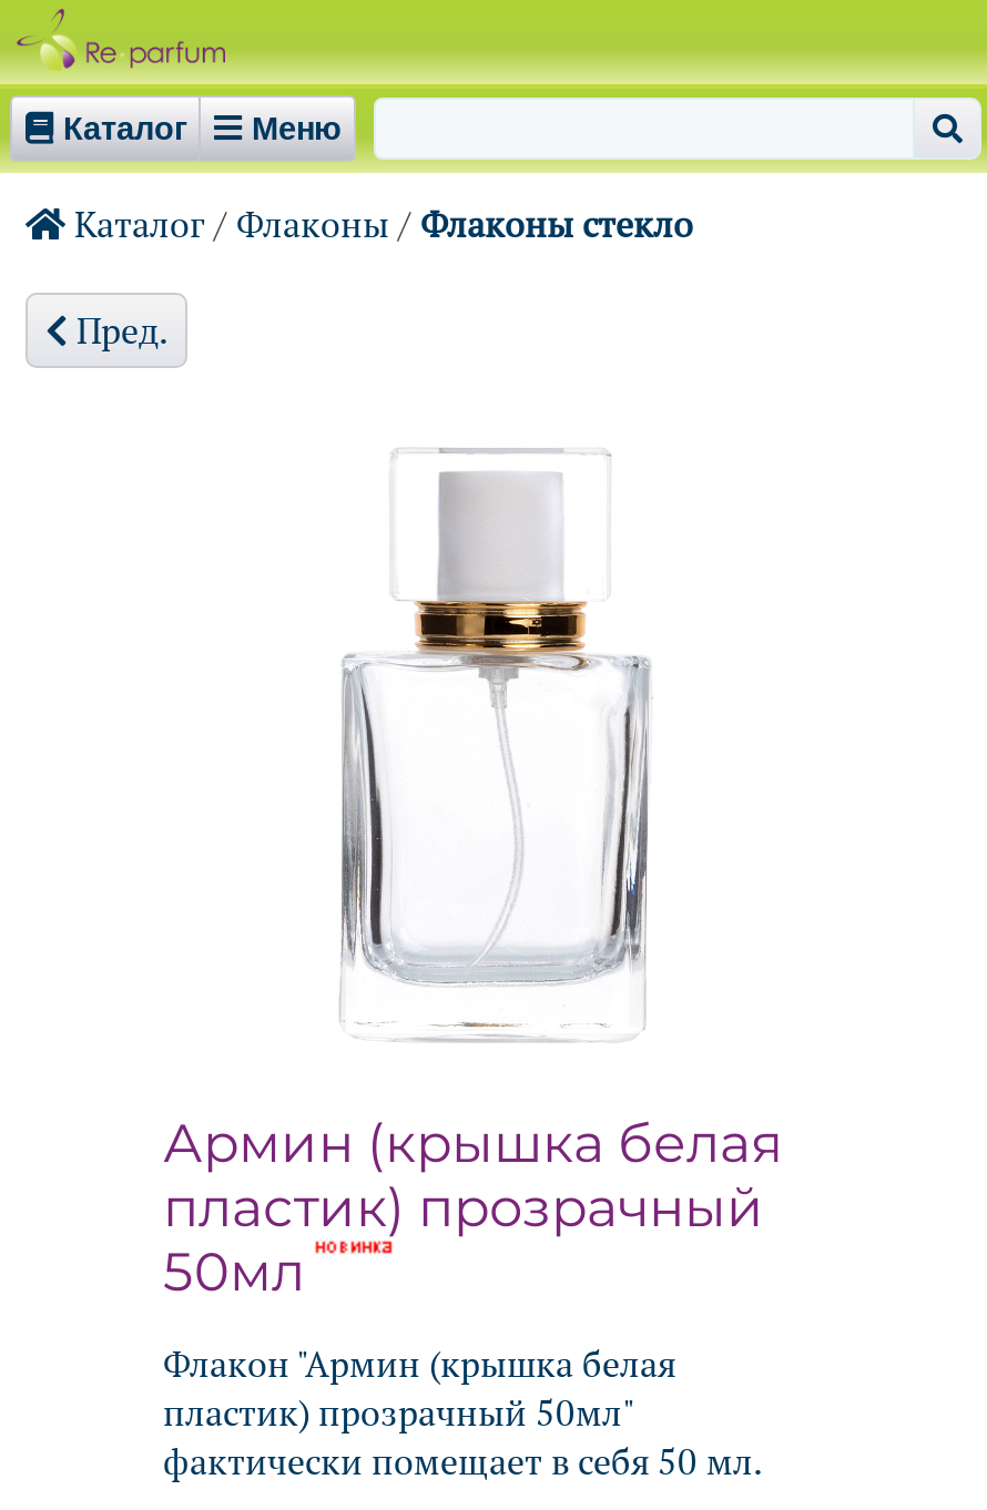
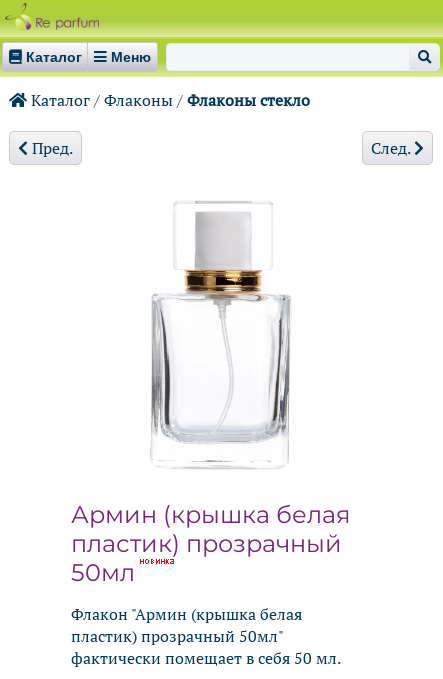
+ След.
